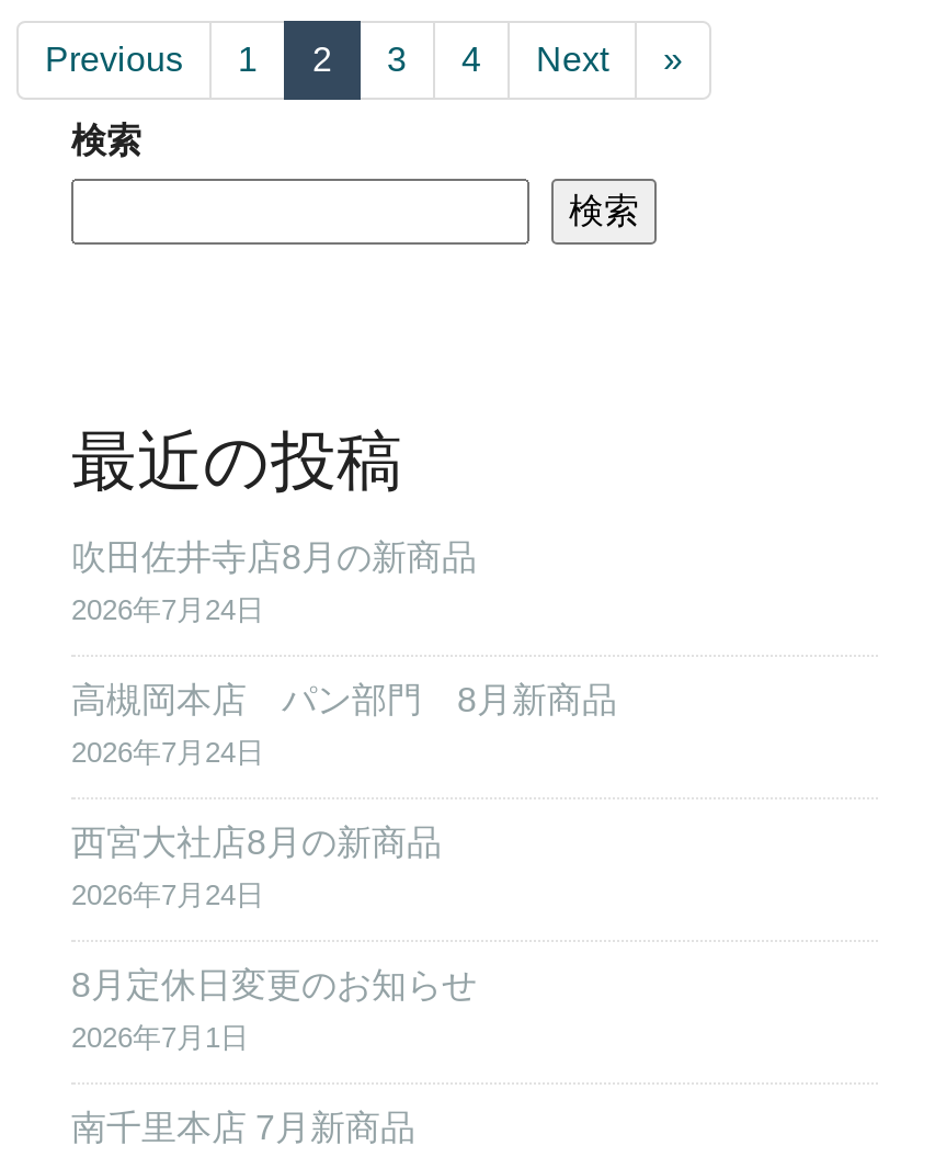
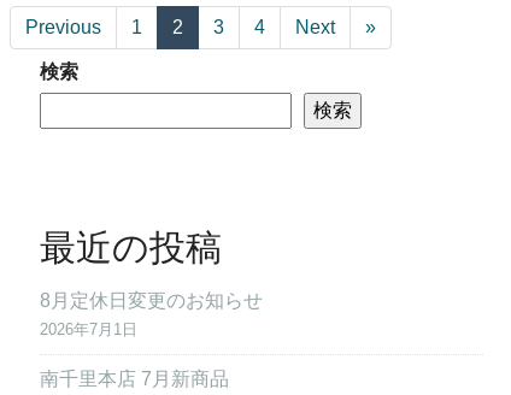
- 吹田佐井寺店8月の新商品
- 2026年7月24日
- 高槻岡本店 パン部門 8月新商品
- 2026年7月24日
- 西宮大社店8月の新商品
- 2026年7月24日
